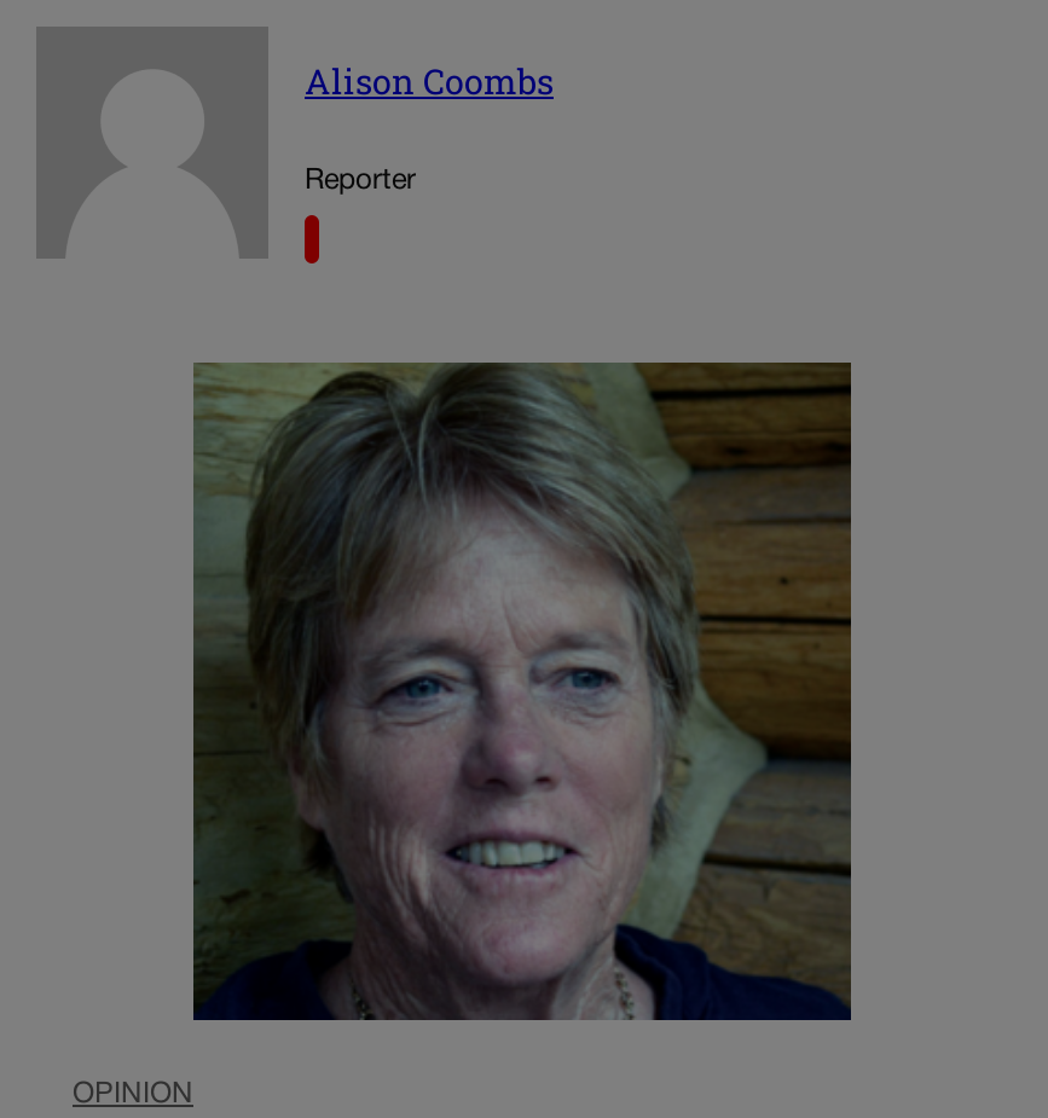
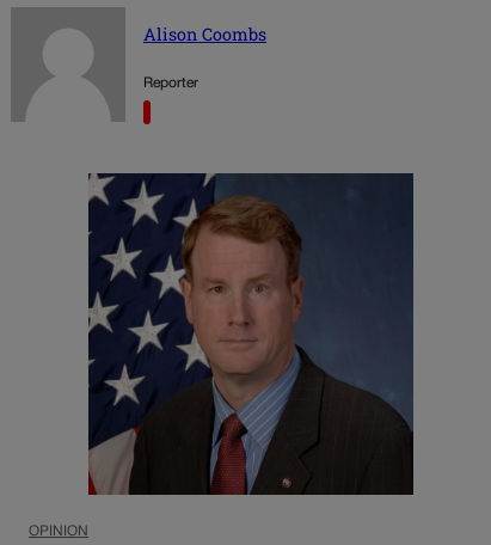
- [image]
+ [image]
